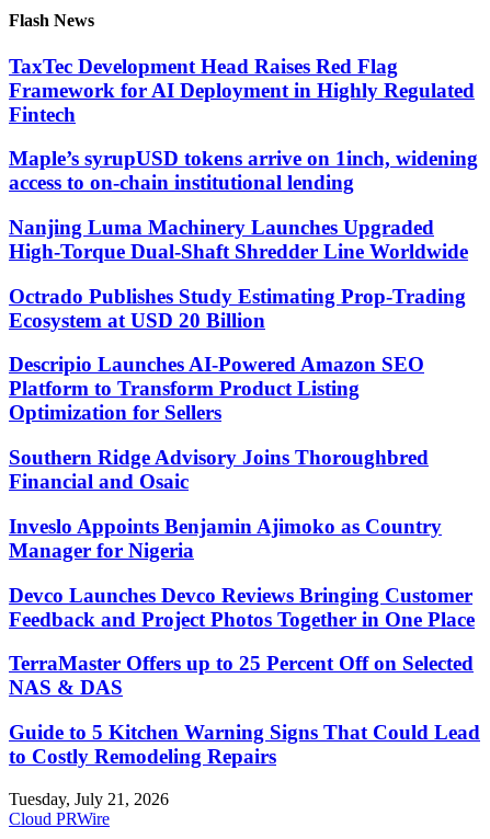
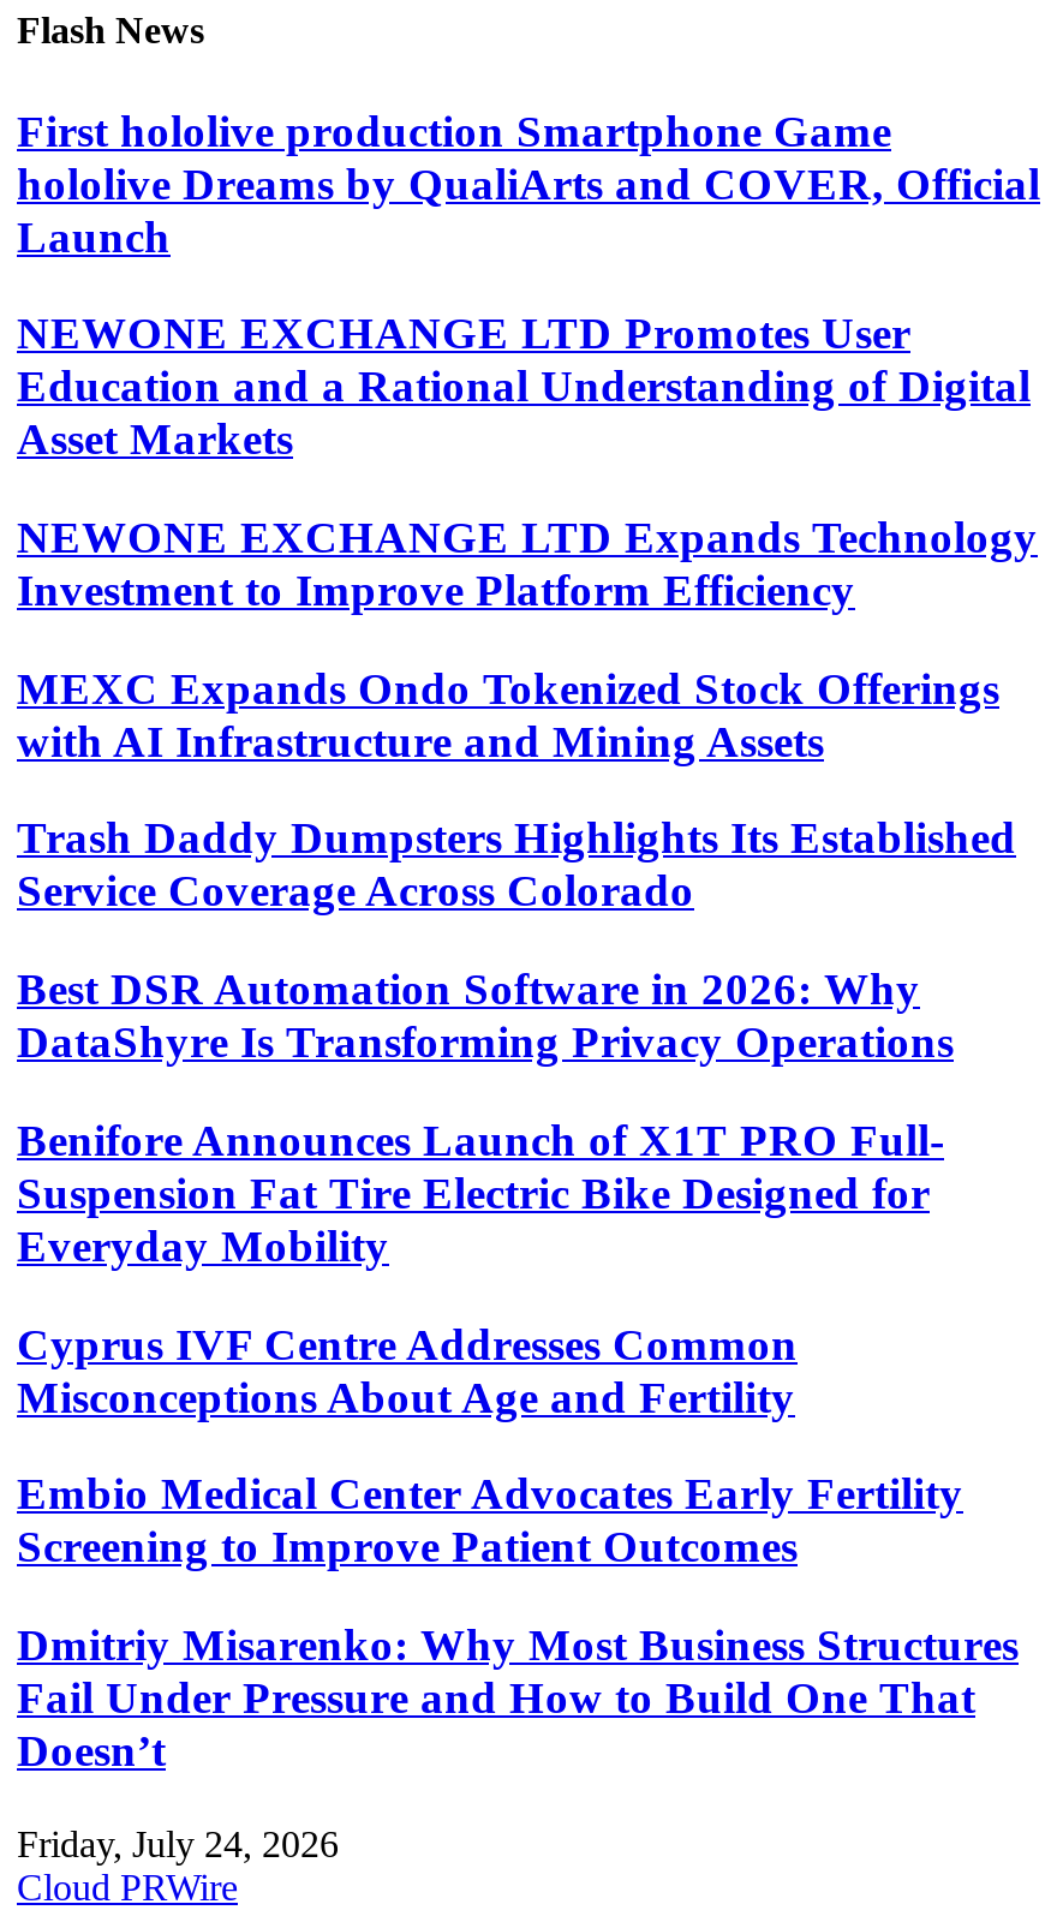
- TaxTec Development Head Raises Red Flag
- Framework for AI Deployment in Highly Regulated
- Fintech
+ First hololive production Smartphone Game
+ hololive Dreams by QualiArts and COVER, Official
+ Launch

- Maple’s syrupUSD tokens arrive on 1inch, widening
- access to on-chain institutional lending
+ NEWONE EXCHANGE LTD Promotes User
+ Education and a Rational Understanding of Digital
+ Asset Markets

- Nanjing Luma Machinery Launches Upgraded
- High-Torque Dual-Shaft Shredder Line Worldwide
+ NEWONE EXCHANGE LTD Expands Technology
+ Investment to Improve Platform Efficiency

- Octrado Publishes Study Estimating Prop-Trading
- Ecosystem at USD 20 Billion
+ MEXC Expands Ondo Tokenized Stock Offerings
+ with AI Infrastructure and Mining Assets

- Descripio Launches AI-Powered Amazon SEO
- Platform to Transform Product Listing
- Optimization for Sellers
+ Trash Daddy Dumpsters Highlights Its Established
+ Service Coverage Across Colorado

- Southern Ridge Advisory Joins Thoroughbred
- Financial and Osaic
+ Best DSR Automation Software in 2026: Why
+ DataShyre Is Transforming Privacy Operations

- Inveslo Appoints Benjamin Ajimoko as Country
- Manager for Nigeria
+ Benifore Announces Launch of X1T PRO Full-
+ Suspension Fat Tire Electric Bike Designed for
+ Everyday Mobility

- Devco Launches Devco Reviews Bringing Customer
- Feedback and Project Photos Together in One Place
+ Cyprus IVF Centre Addresses Common
+ Misconceptions About Age and Fertility

- TerraMaster Offers up to 25 Percent Off on Selected
- NAS & DAS
+ Embio Medical Center Advocates Early Fertility
+ Screening to Improve Patient Outcomes

- Guide to 5 Kitchen Warning Signs That Could Lead
- to Costly Remodeling Repairs
+ Dmitriy Misarenko: Why Most Business Structures
+ Fail Under Pressure and How to Build One That
+ Doesn’t

- Tuesday, July 21, 2026
+ Friday, July 24, 2026
